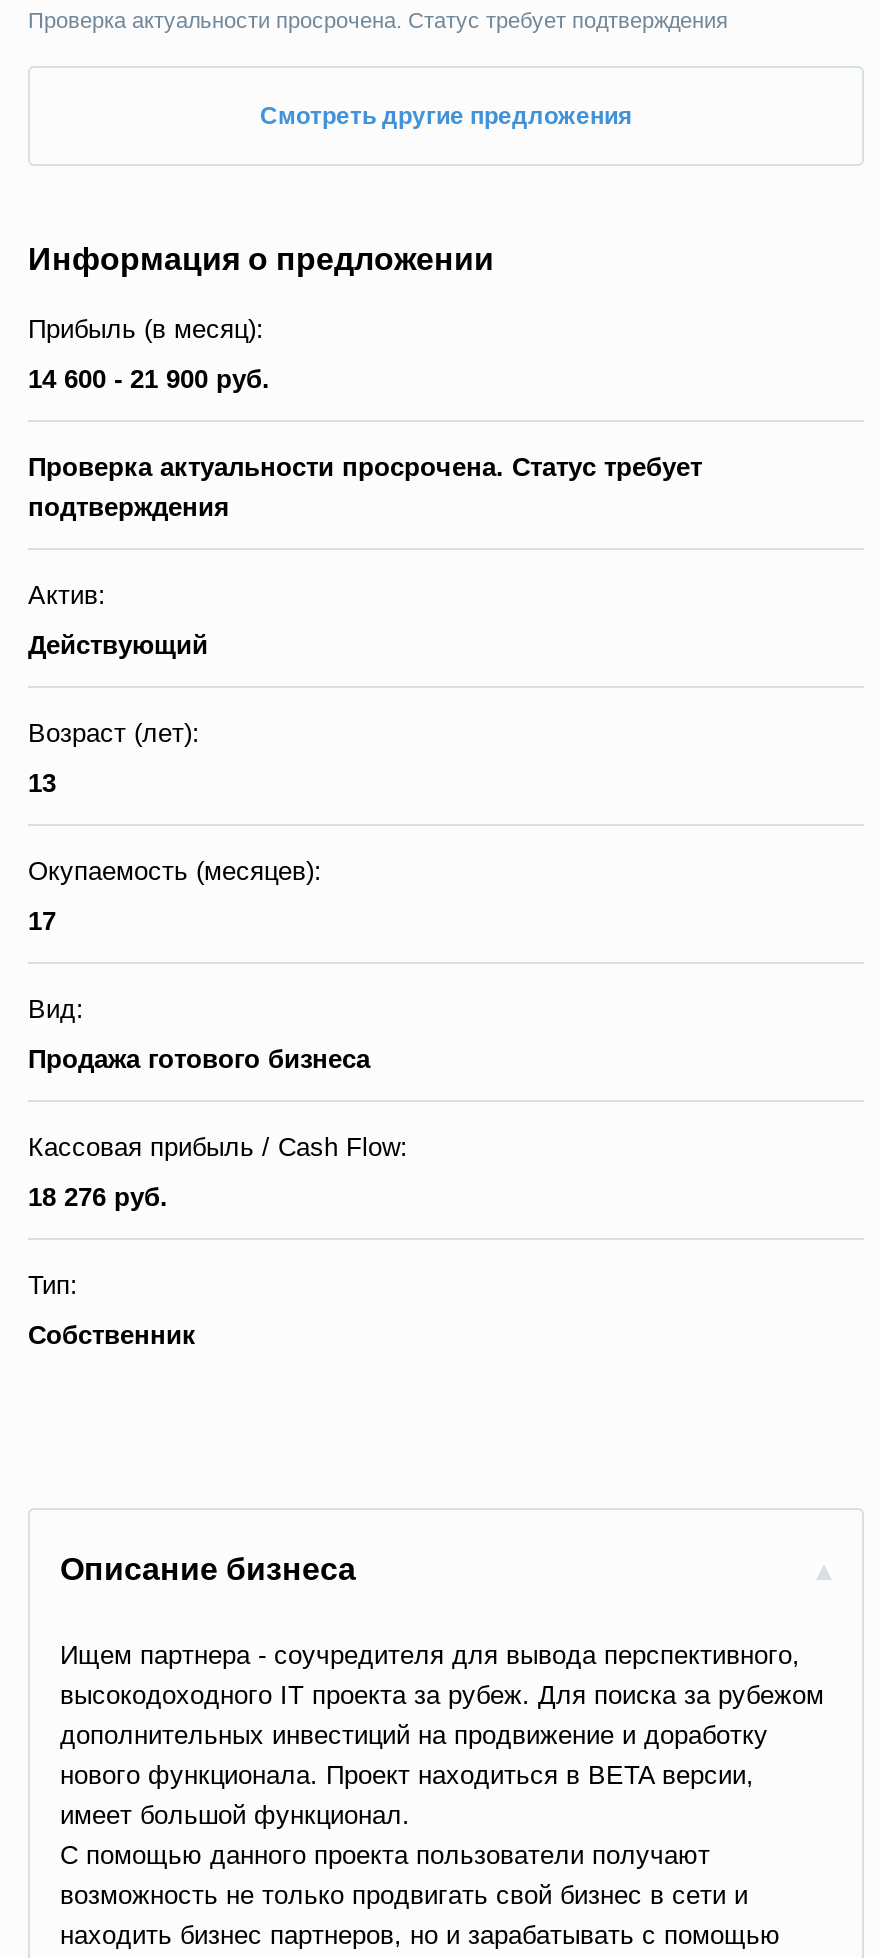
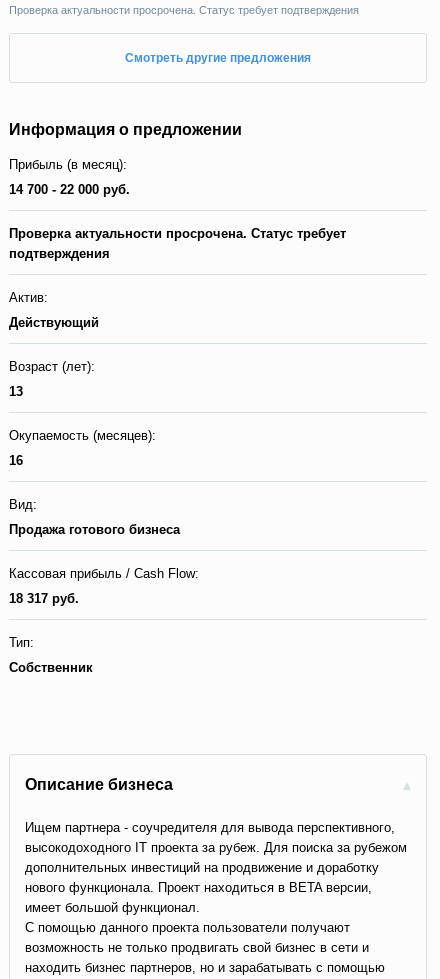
- 14 600 - 21 900 руб.
+ 14 700 - 22 000 руб.

- 17
+ 16

- 18 276 руб.
+ 18 317 руб.
